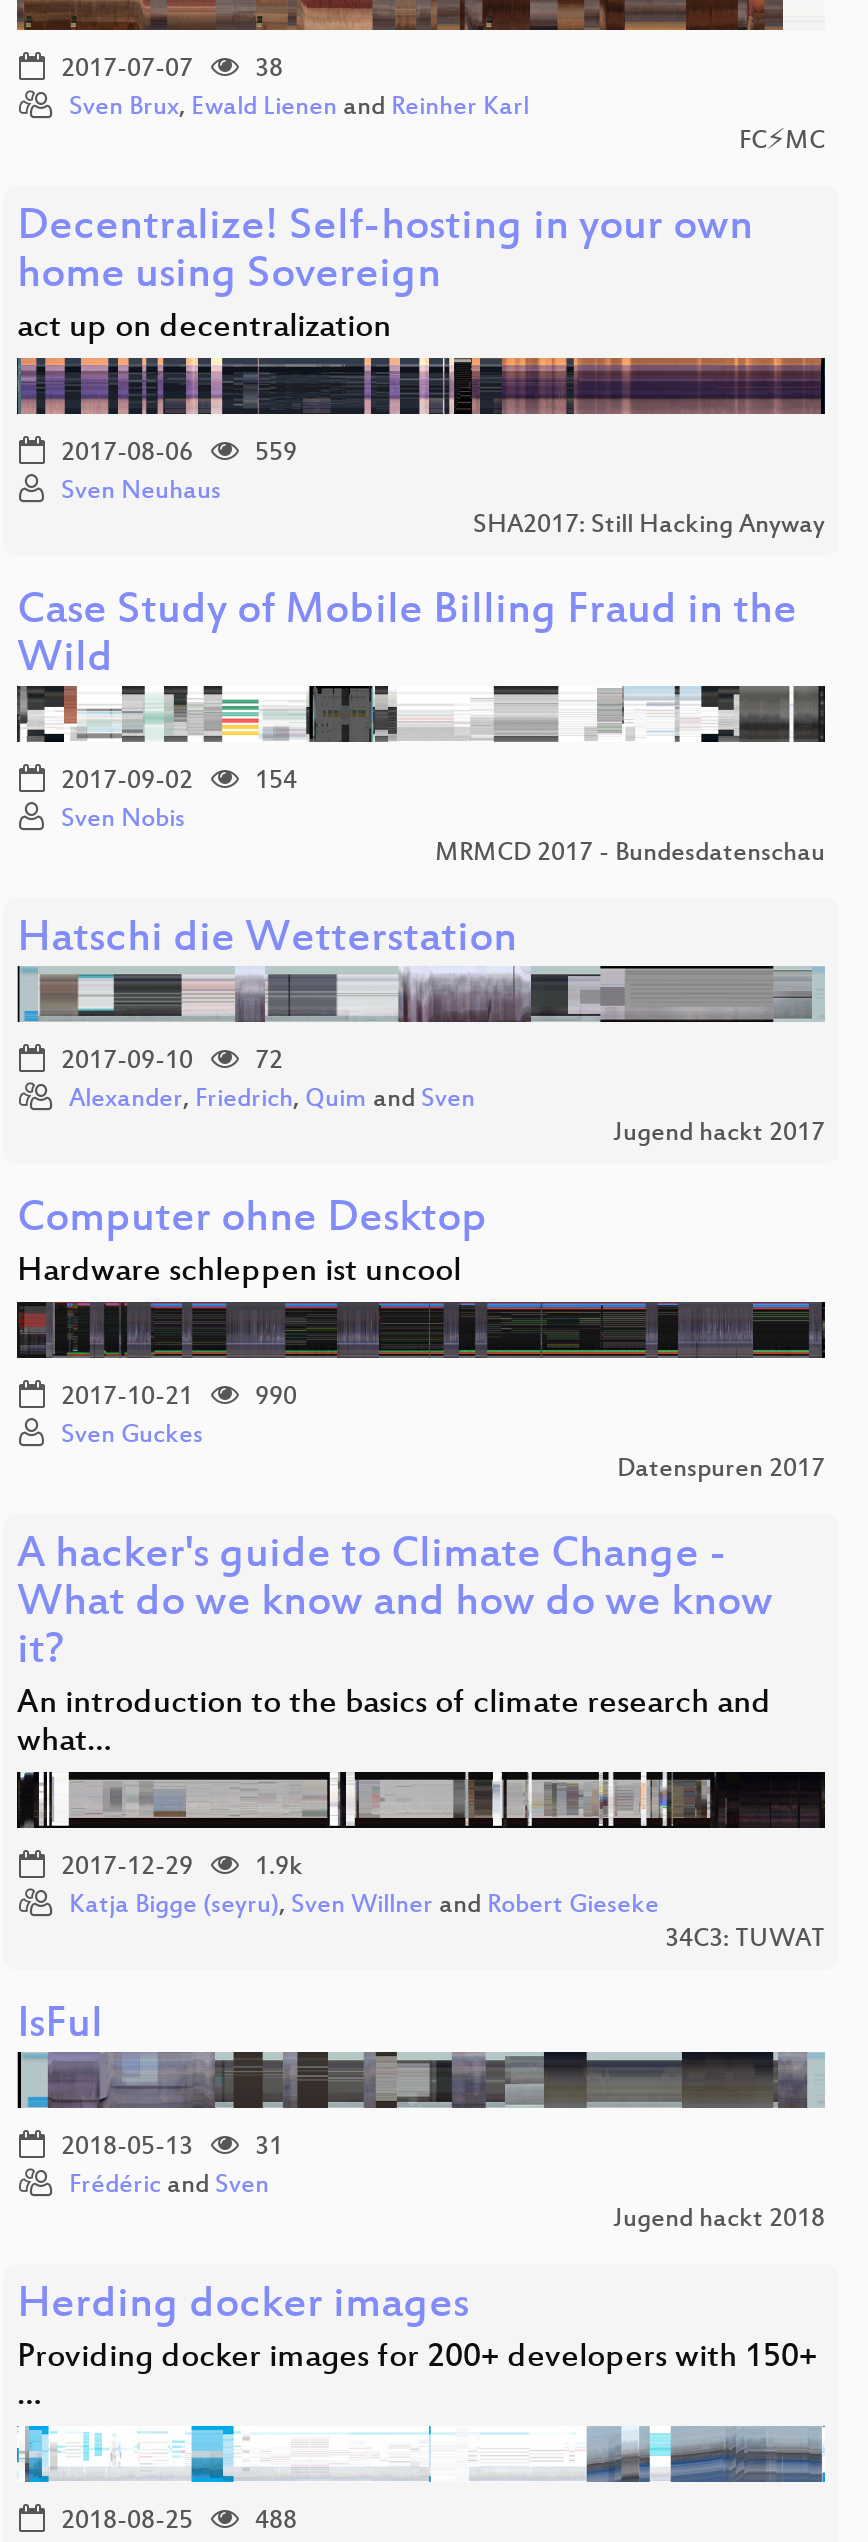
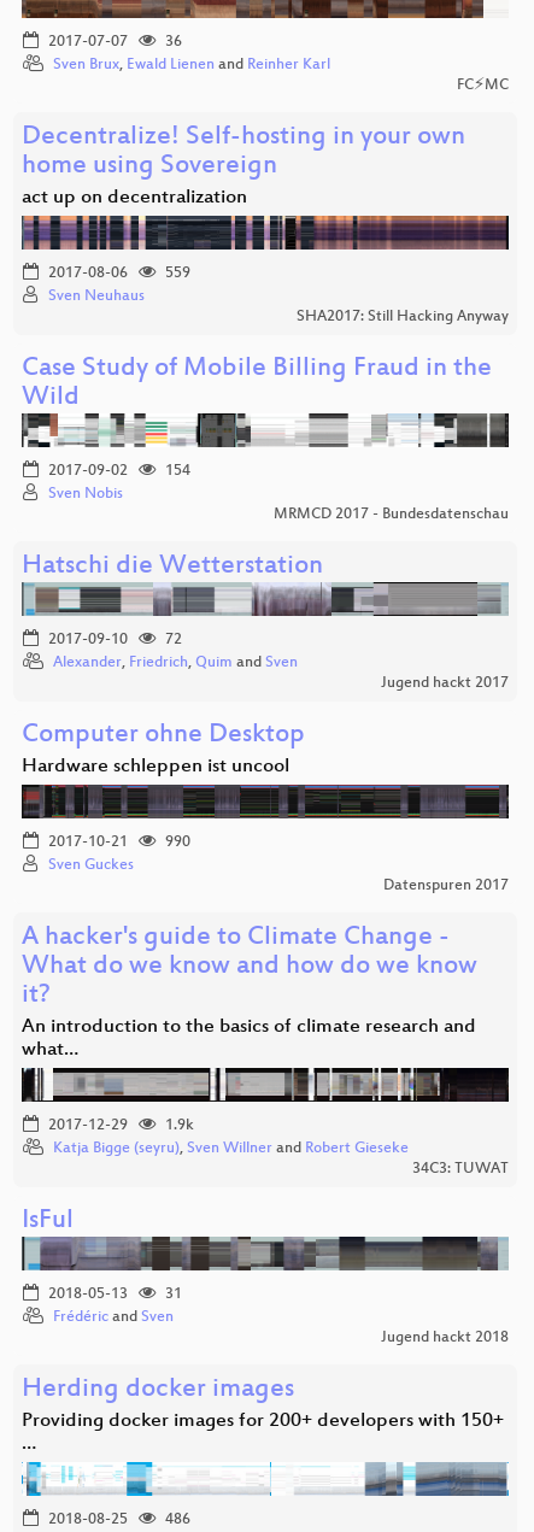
- 2017-07-07 38
+ 2017-07-07 36

- 2018-08-25 488
+ 2018-08-25 486
